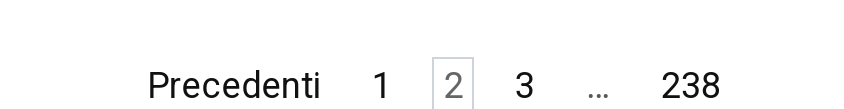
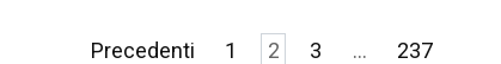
- 238
+ 237
